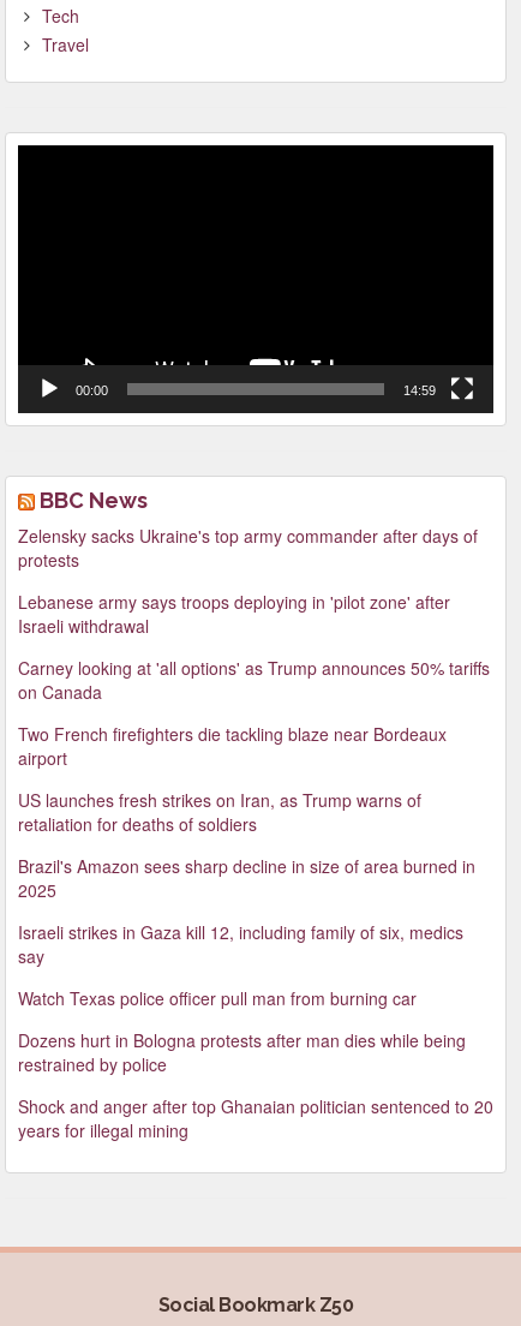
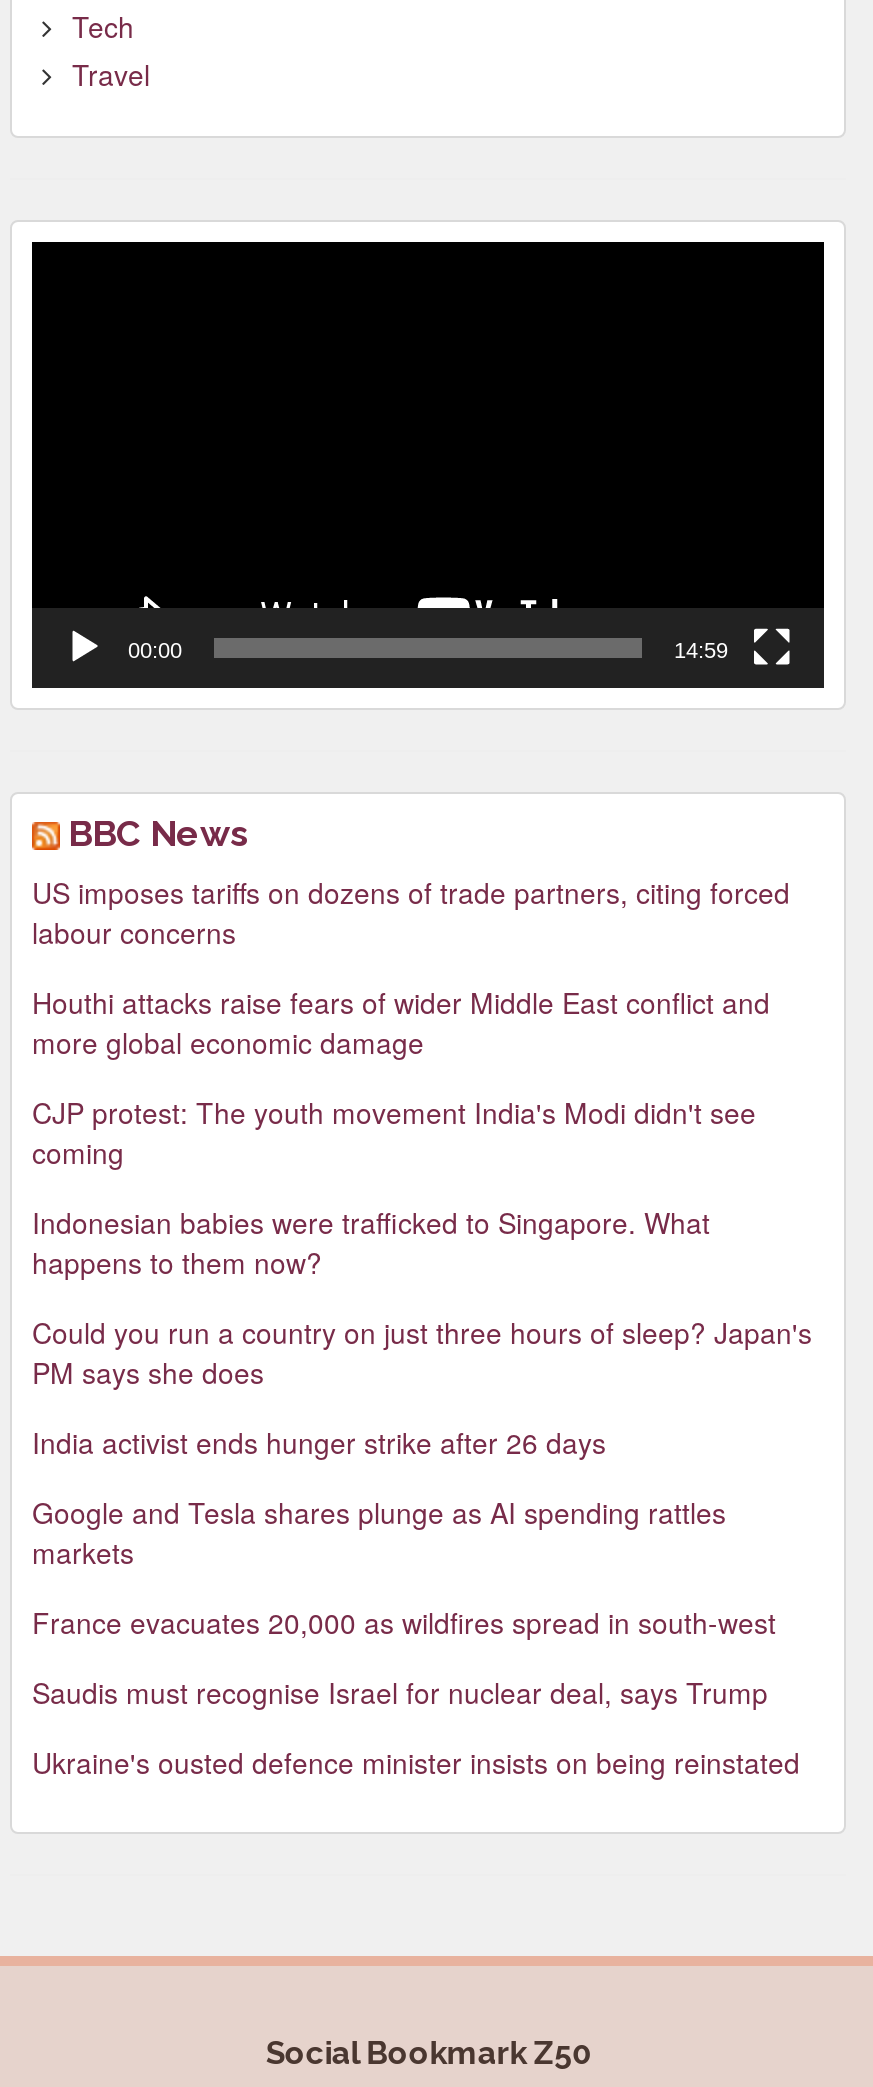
- Zelensky sacks Ukraine's top army commander after days of
- protests
+ US imposes tariffs on dozens of trade partners, citing forced
+ labour concerns

- Lebanese army says troops deploying in 'pilot zone' after
- Israeli withdrawal
+ Houthi attacks raise fears of wider Middle East conflict and
+ more global economic damage

- Carney looking at 'all options' as Trump announces 50% tariffs
- on Canada
+ CJP protest: The youth movement India's Modi didn't see
+ coming

- Two French firefighters die tackling blaze near Bordeaux
- airport
+ Indonesian babies were trafficked to Singapore. What
+ happens to them now?

- US launches fresh strikes on Iran, as Trump warns of
- retaliation for deaths of soldiers
+ Could you run a country on just three hours of sleep? Japan's
+ PM says she does

- Brazil's Amazon sees sharp decline in size of area burned in
- 2025
+ India activist ends hunger strike after 26 days

- Israeli strikes in Gaza kill 12, including family of six, medics
- say
+ Google and Tesla shares plunge as AI spending rattles
+ markets

- Watch Texas police officer pull man from burning car
+ France evacuates 20,000 as wildfires spread in south-west

- Dozens hurt in Bologna protests after man dies while being
- restrained by police
+ Saudis must recognise Israel for nuclear deal, says Trump

- Shock and anger after top Ghanaian politician sentenced to 20
- years for illegal mining
+ Ukraine's ousted defence minister insists on being reinstated
